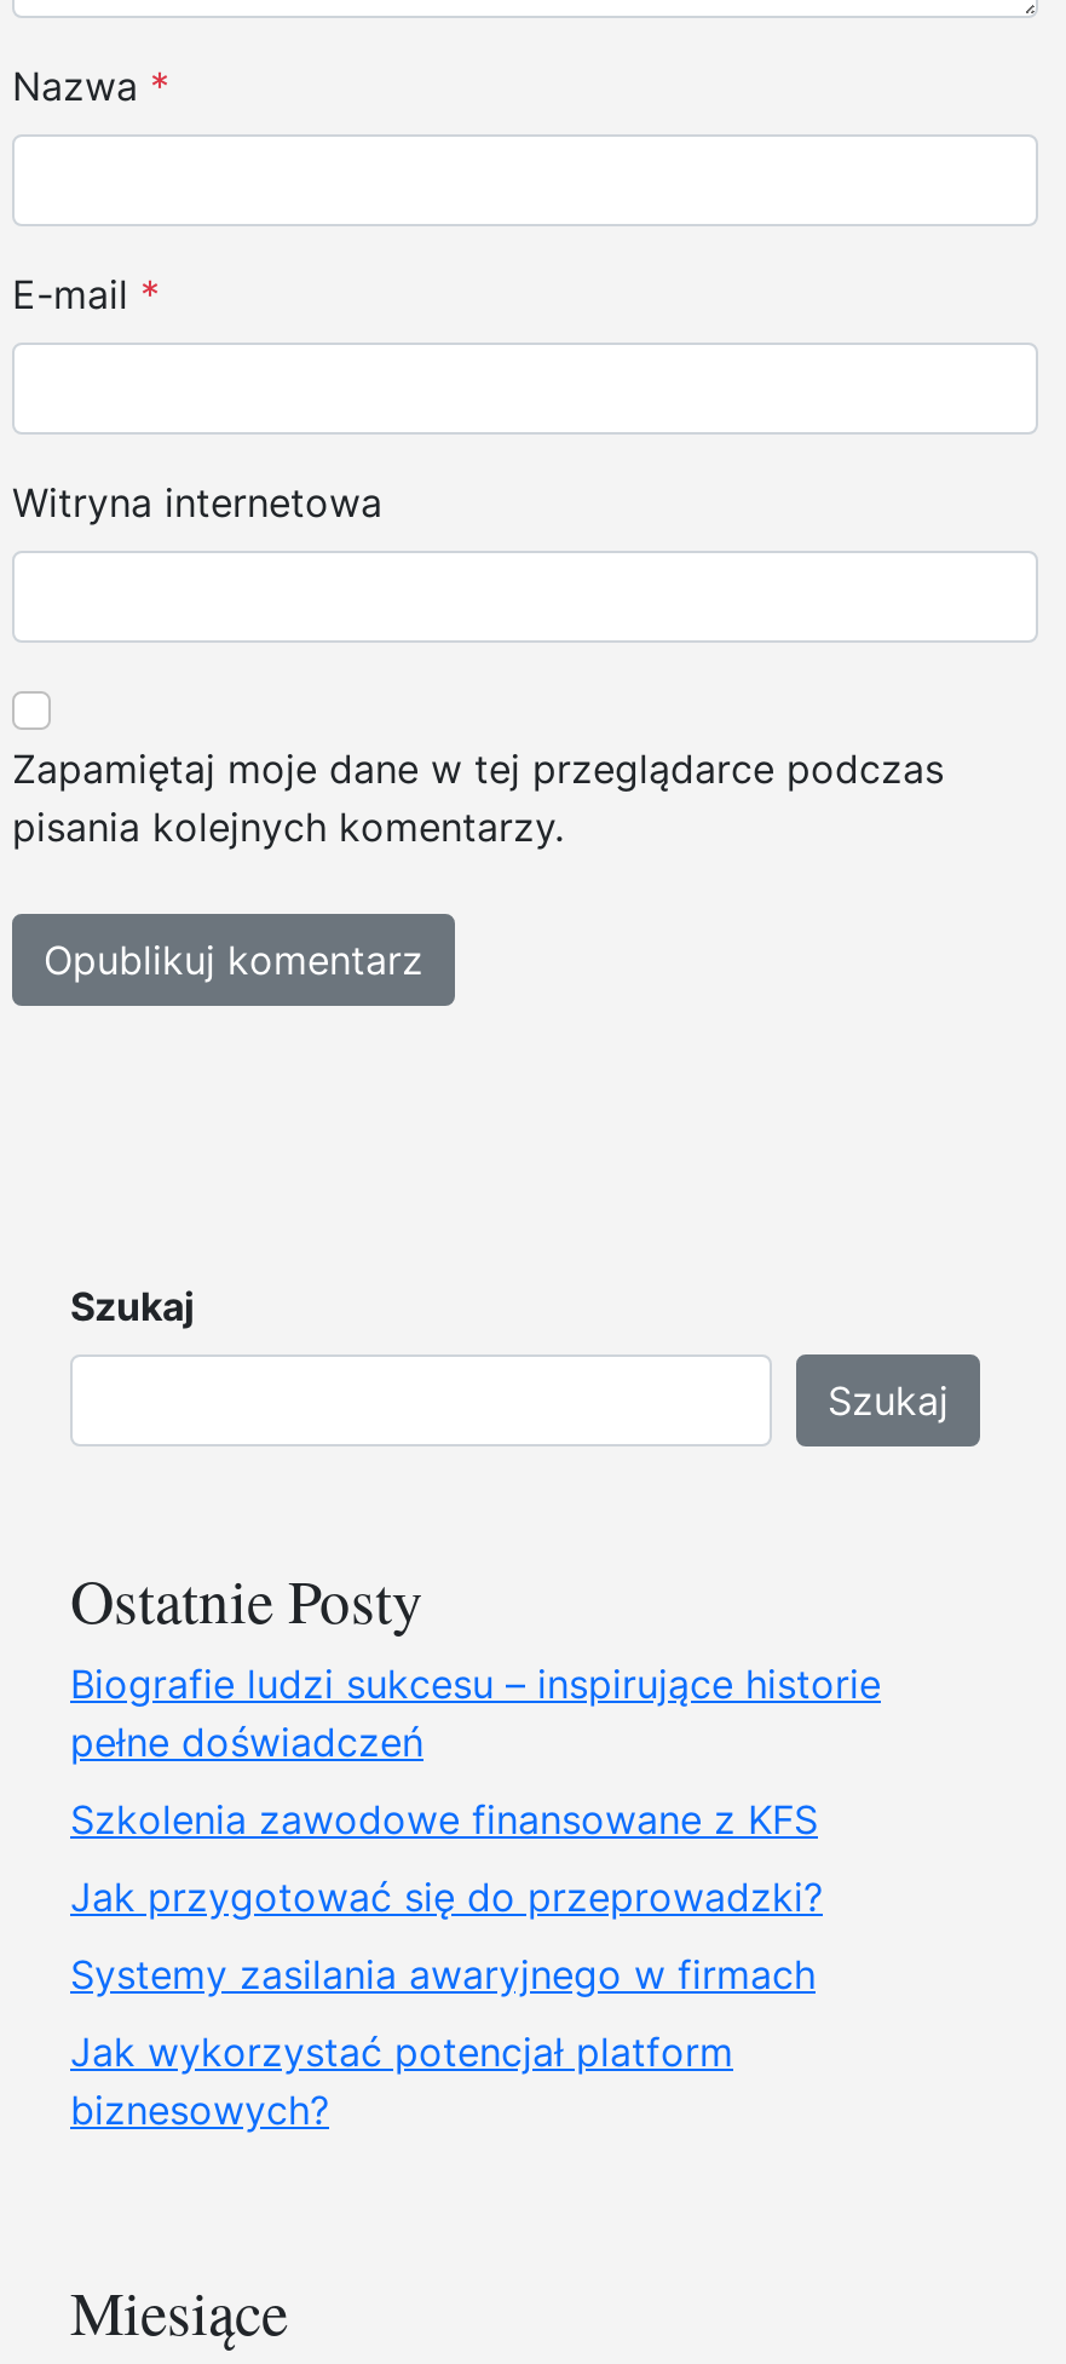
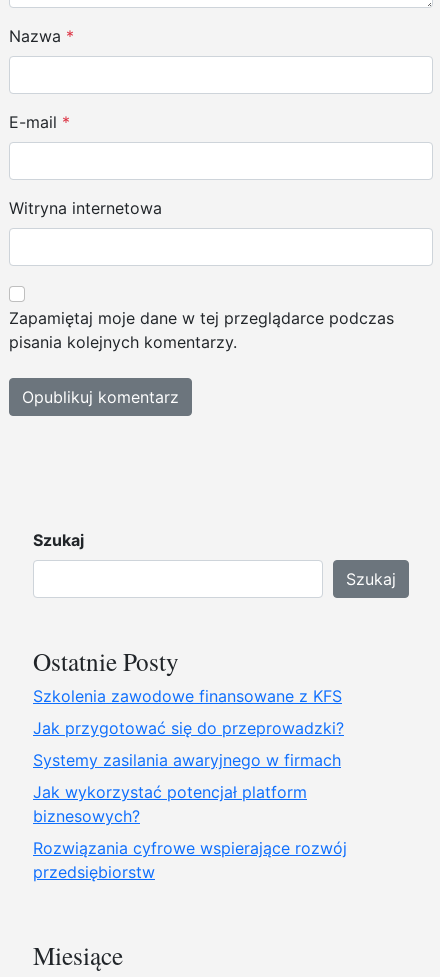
- Biografie ludzi sukcesu – inspirujące historie
- pełne doświadczeń

moved up: Szkolenia zawodowe finansowane z KFS | Jak przygotować się do przeprowadzki? | Systemy zasilania awaryjnego w firmach | Jak wykorzystać potencjał platform | biznesowych?

+ Rozwiązania cyfrowe wspierające rozwój
+ przedsiębiorstw
